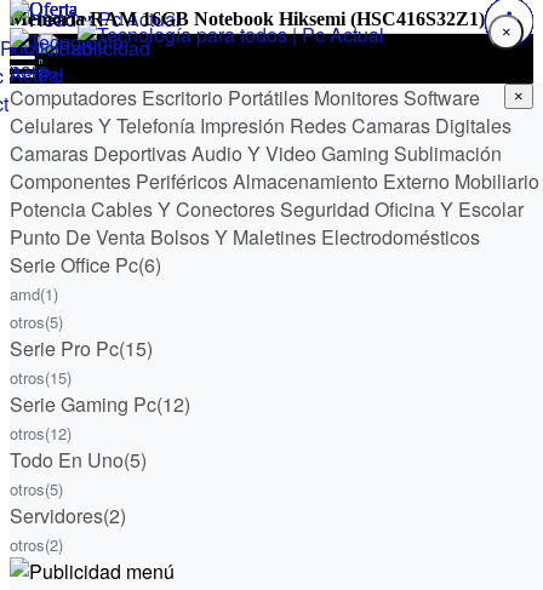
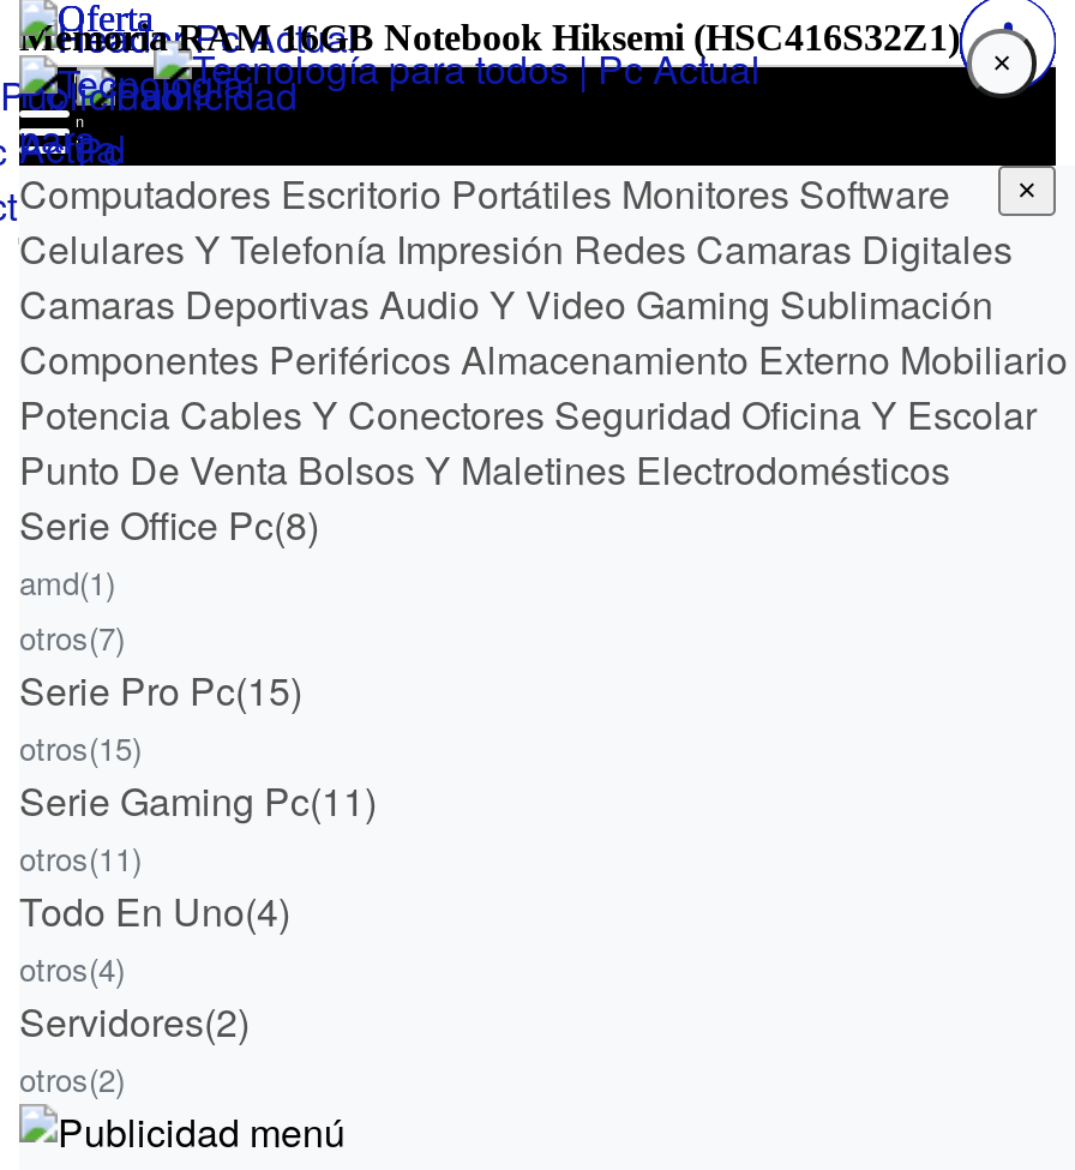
- Serie Office Pc(6)
+ Serie Office Pc(8)

- otros(5)
+ otros(7)

- Serie Gaming Pc(12)
+ Serie Gaming Pc(11)

- otros(12)
+ otros(11)

- Todo En Uno(5)
+ Todo En Uno(4)

- otros(5)
+ otros(4)
